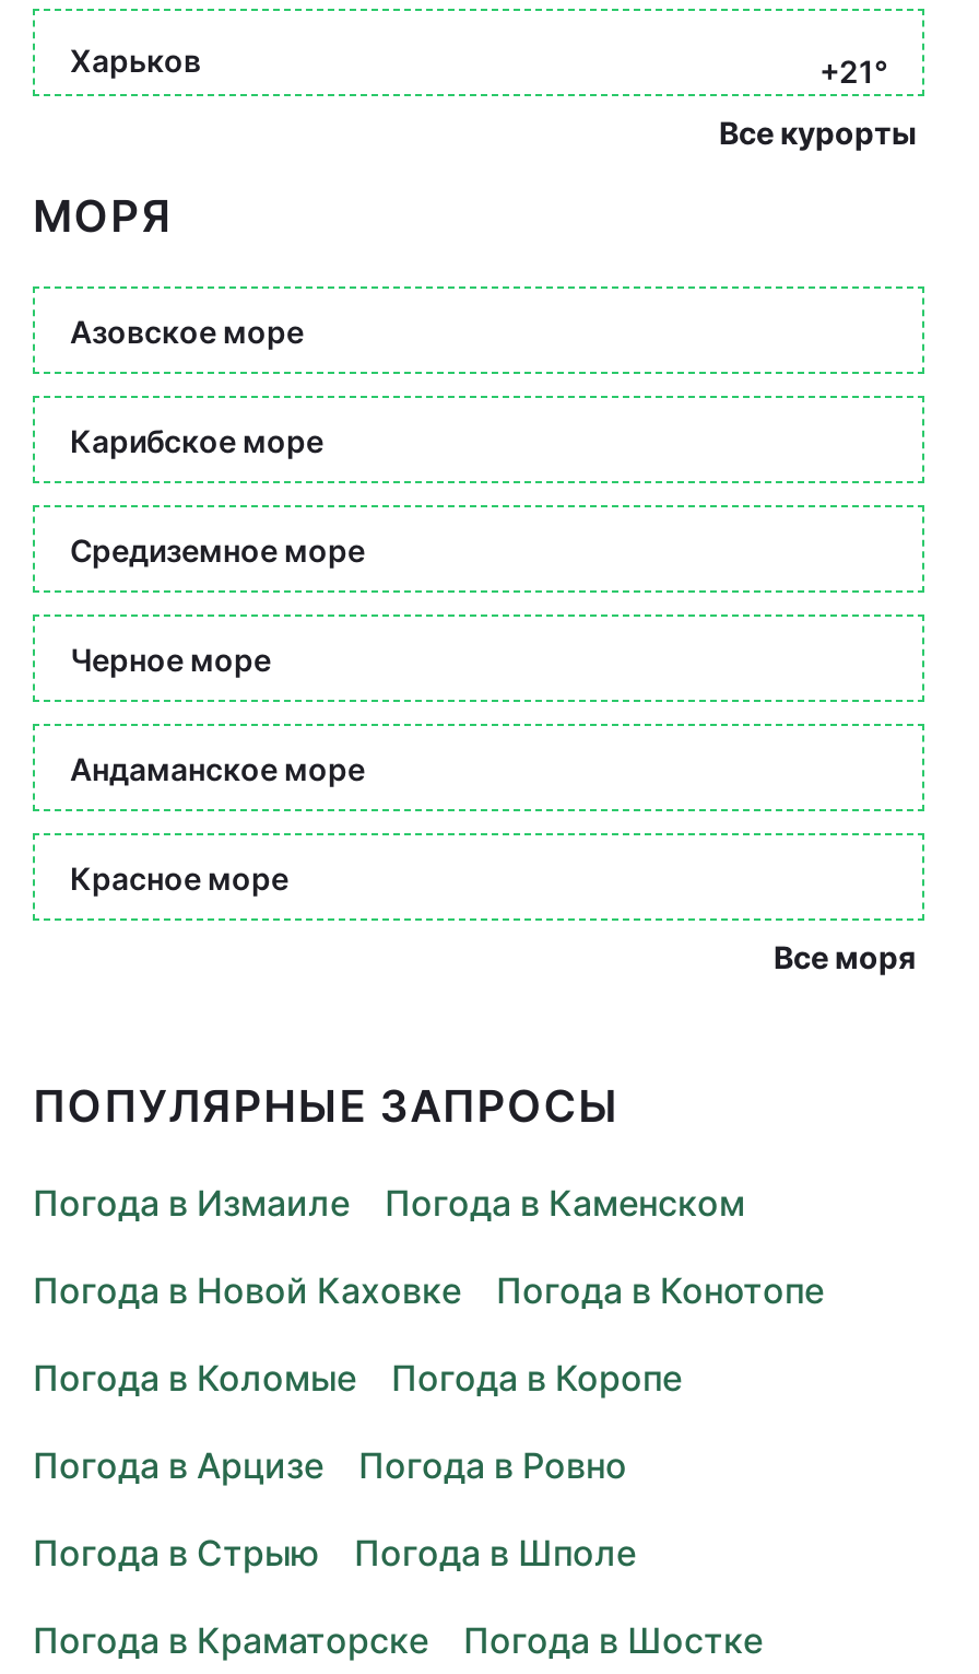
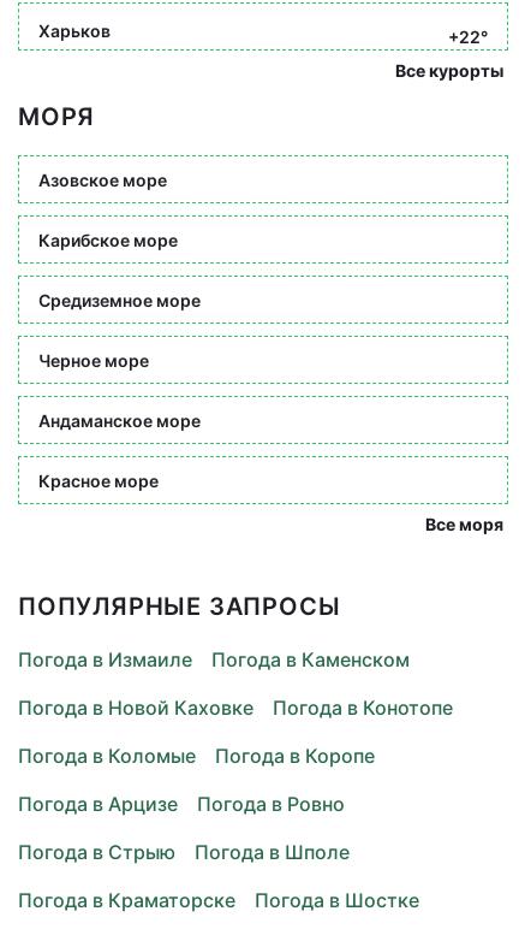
- +21°
+ +22°
